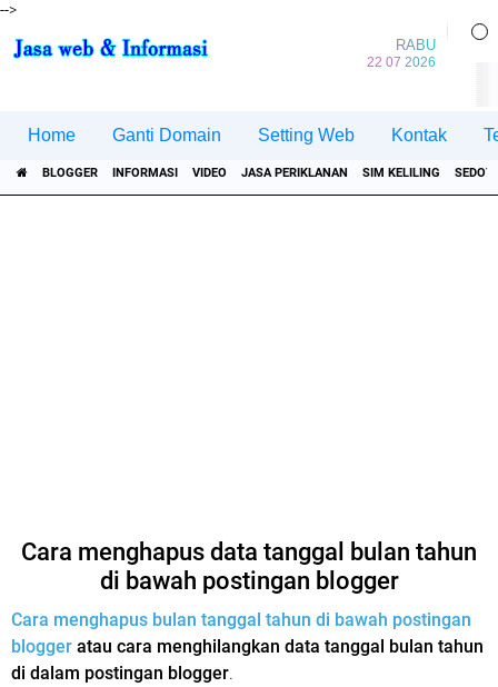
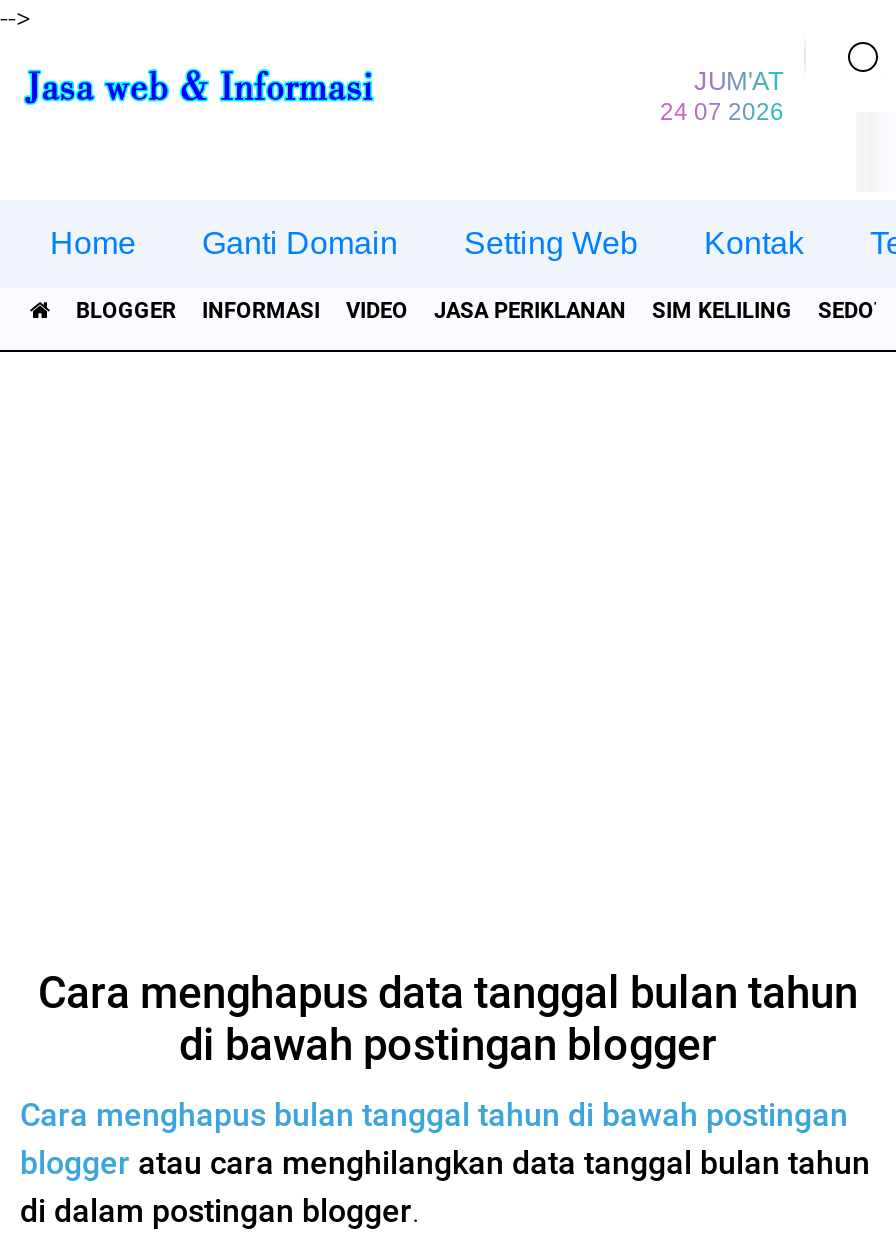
- RABU
- 22 07 2026
+ JUM'AT
+ 24 07 2026
